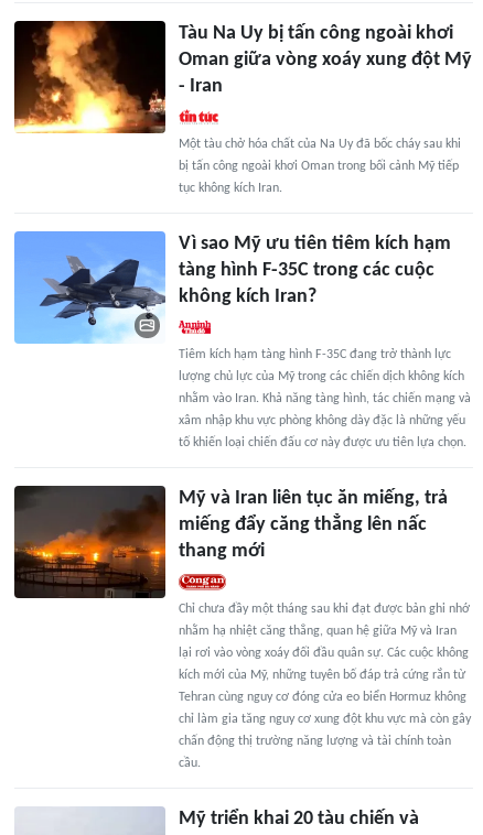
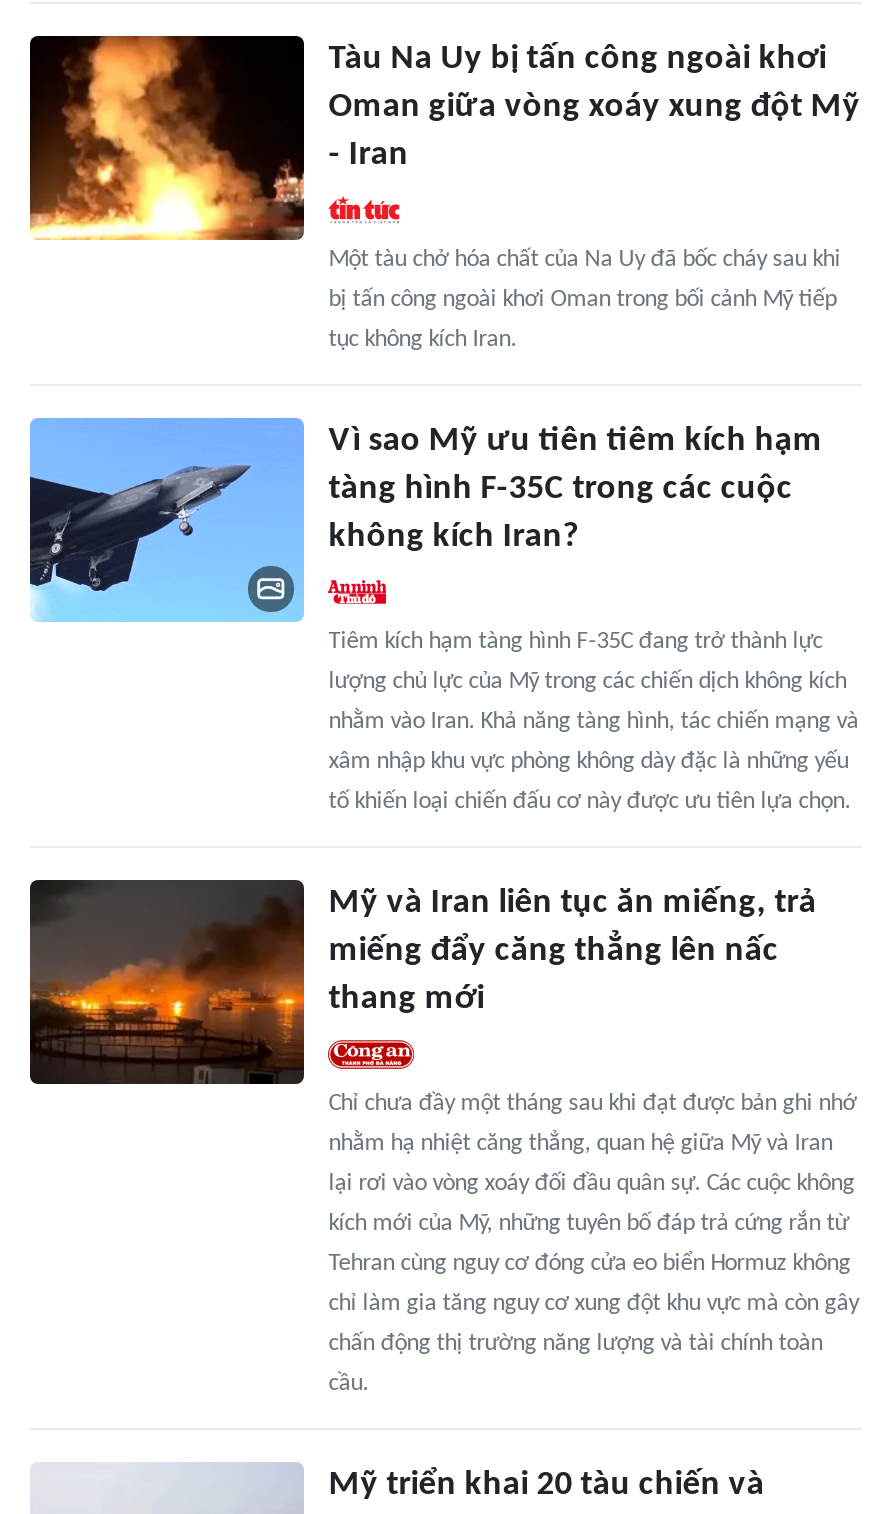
- [image]
+ [image]
